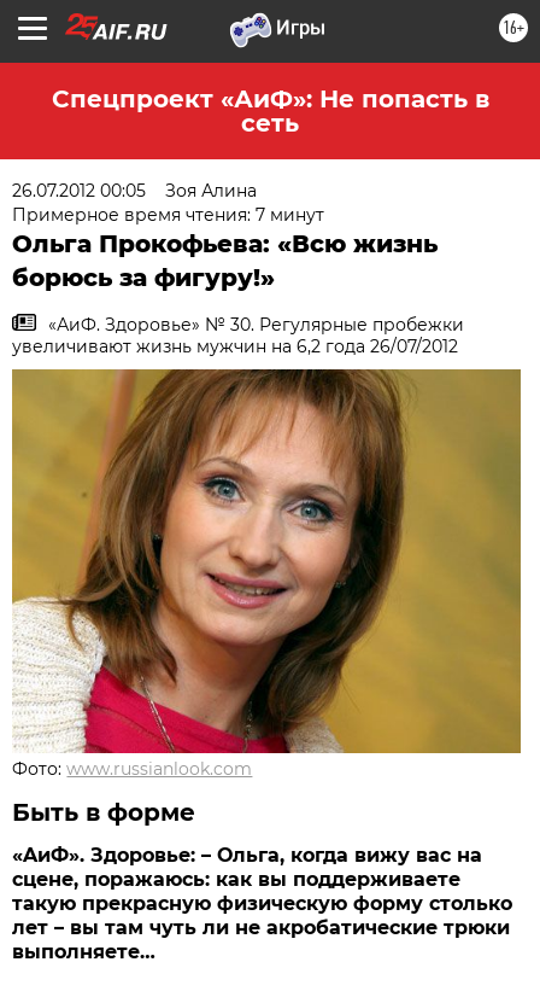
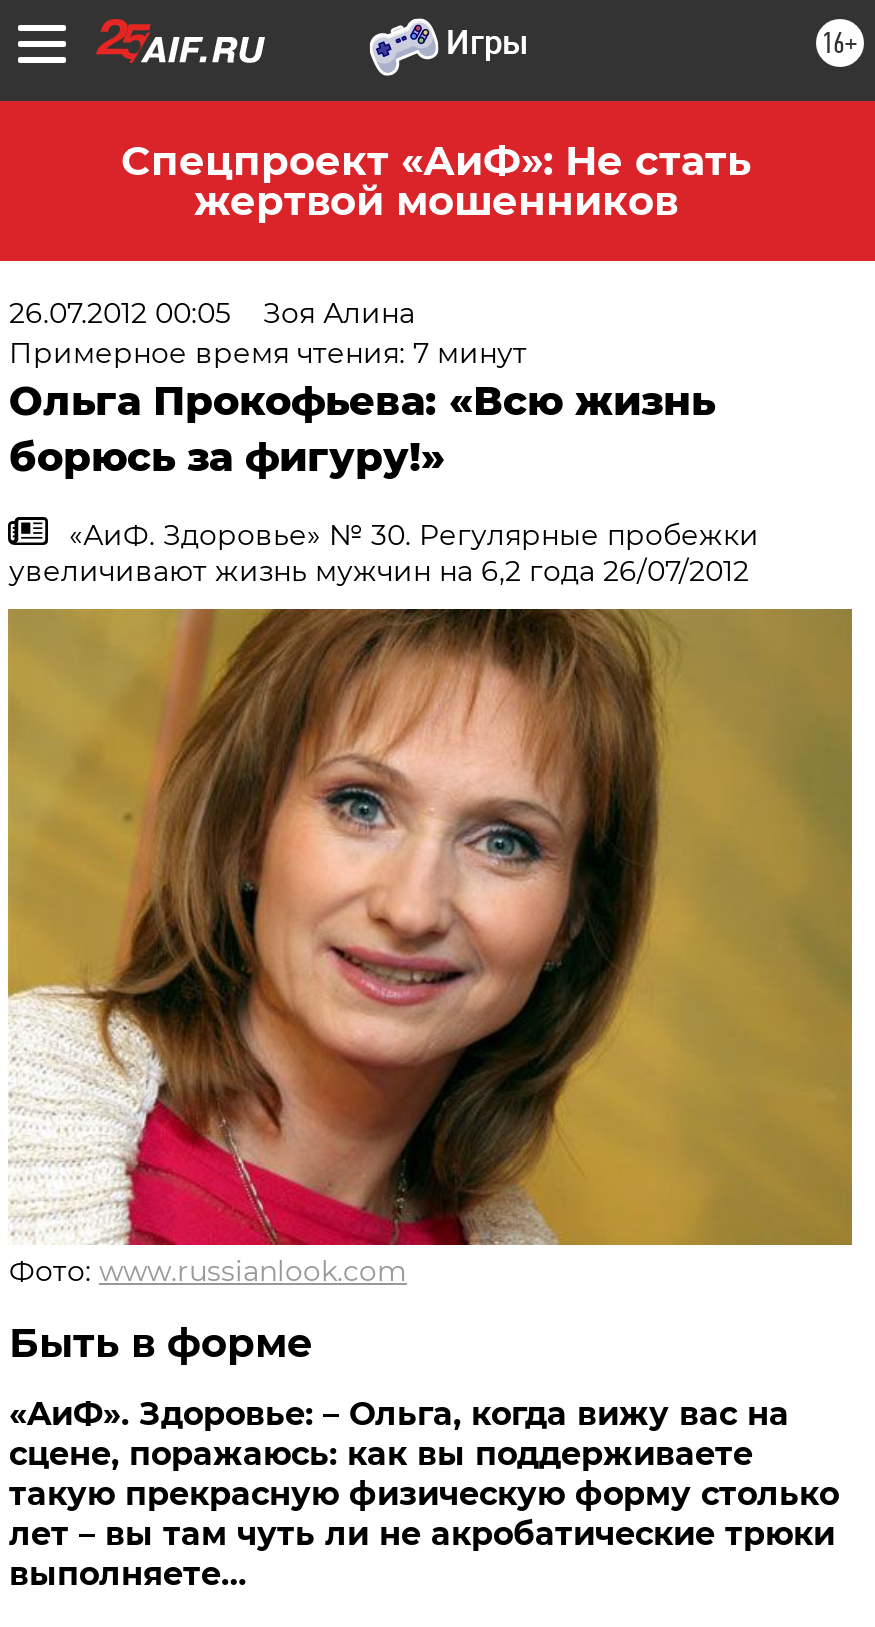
- Спецпроект «АиФ»: Не попасть в
- сеть
+ Спецпроект «АиФ»: Не стать
+ жертвой мошенников
